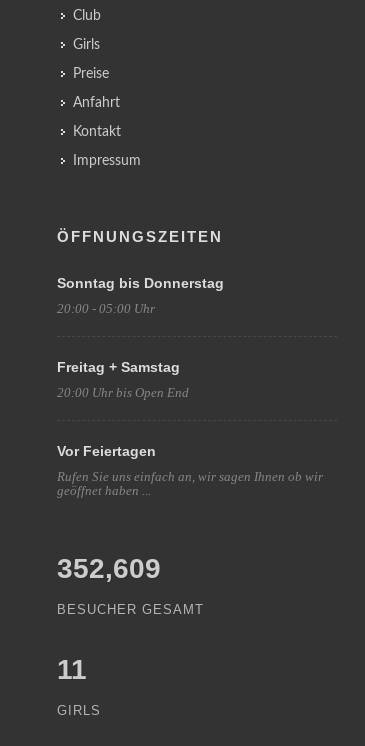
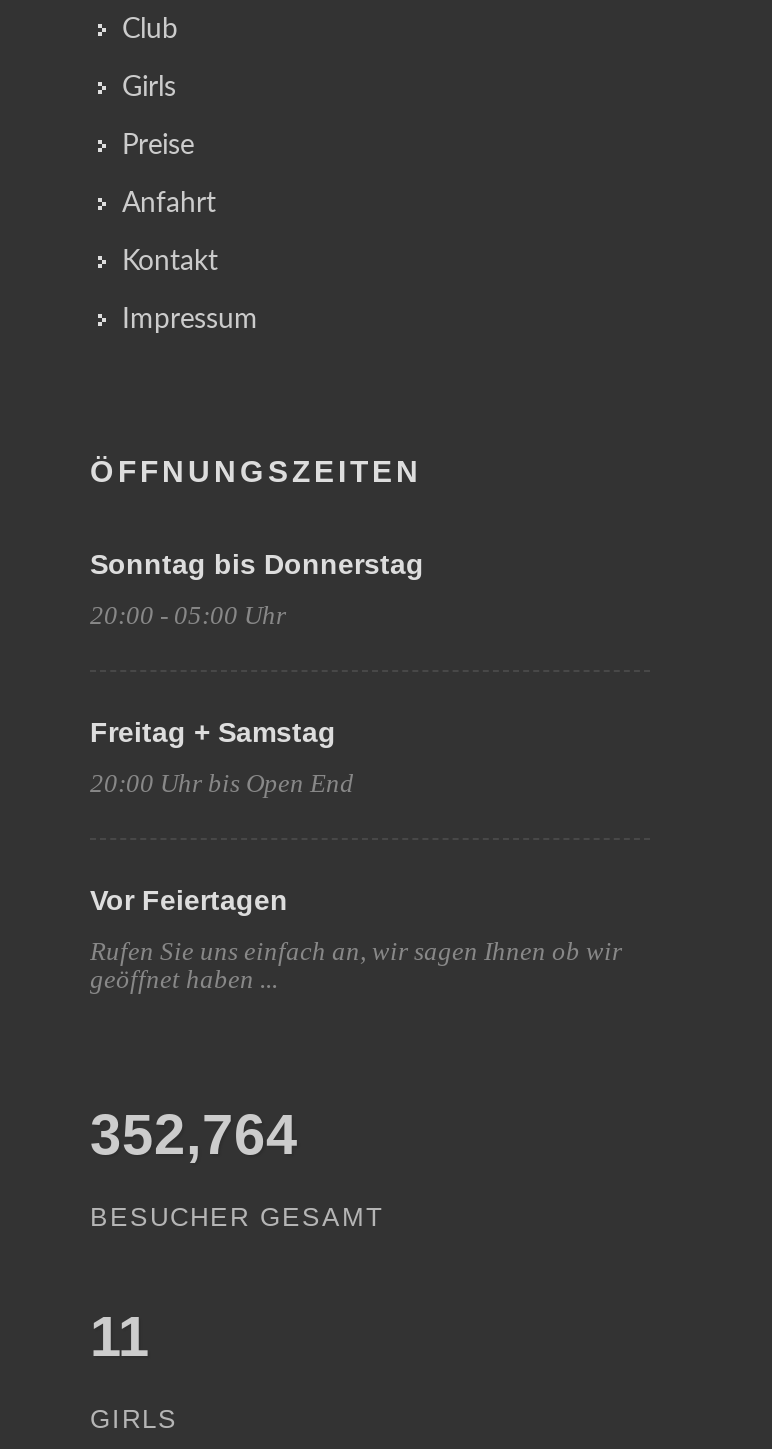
- 352,609
+ 352,764
